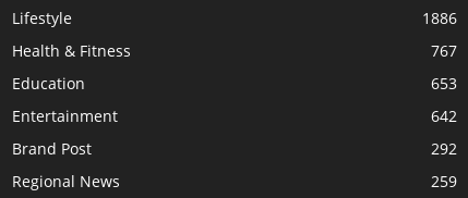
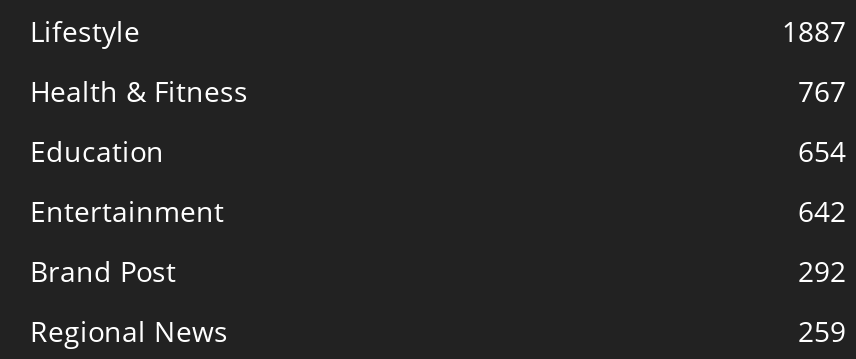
- 1886
+ 1887

- 653
+ 654
